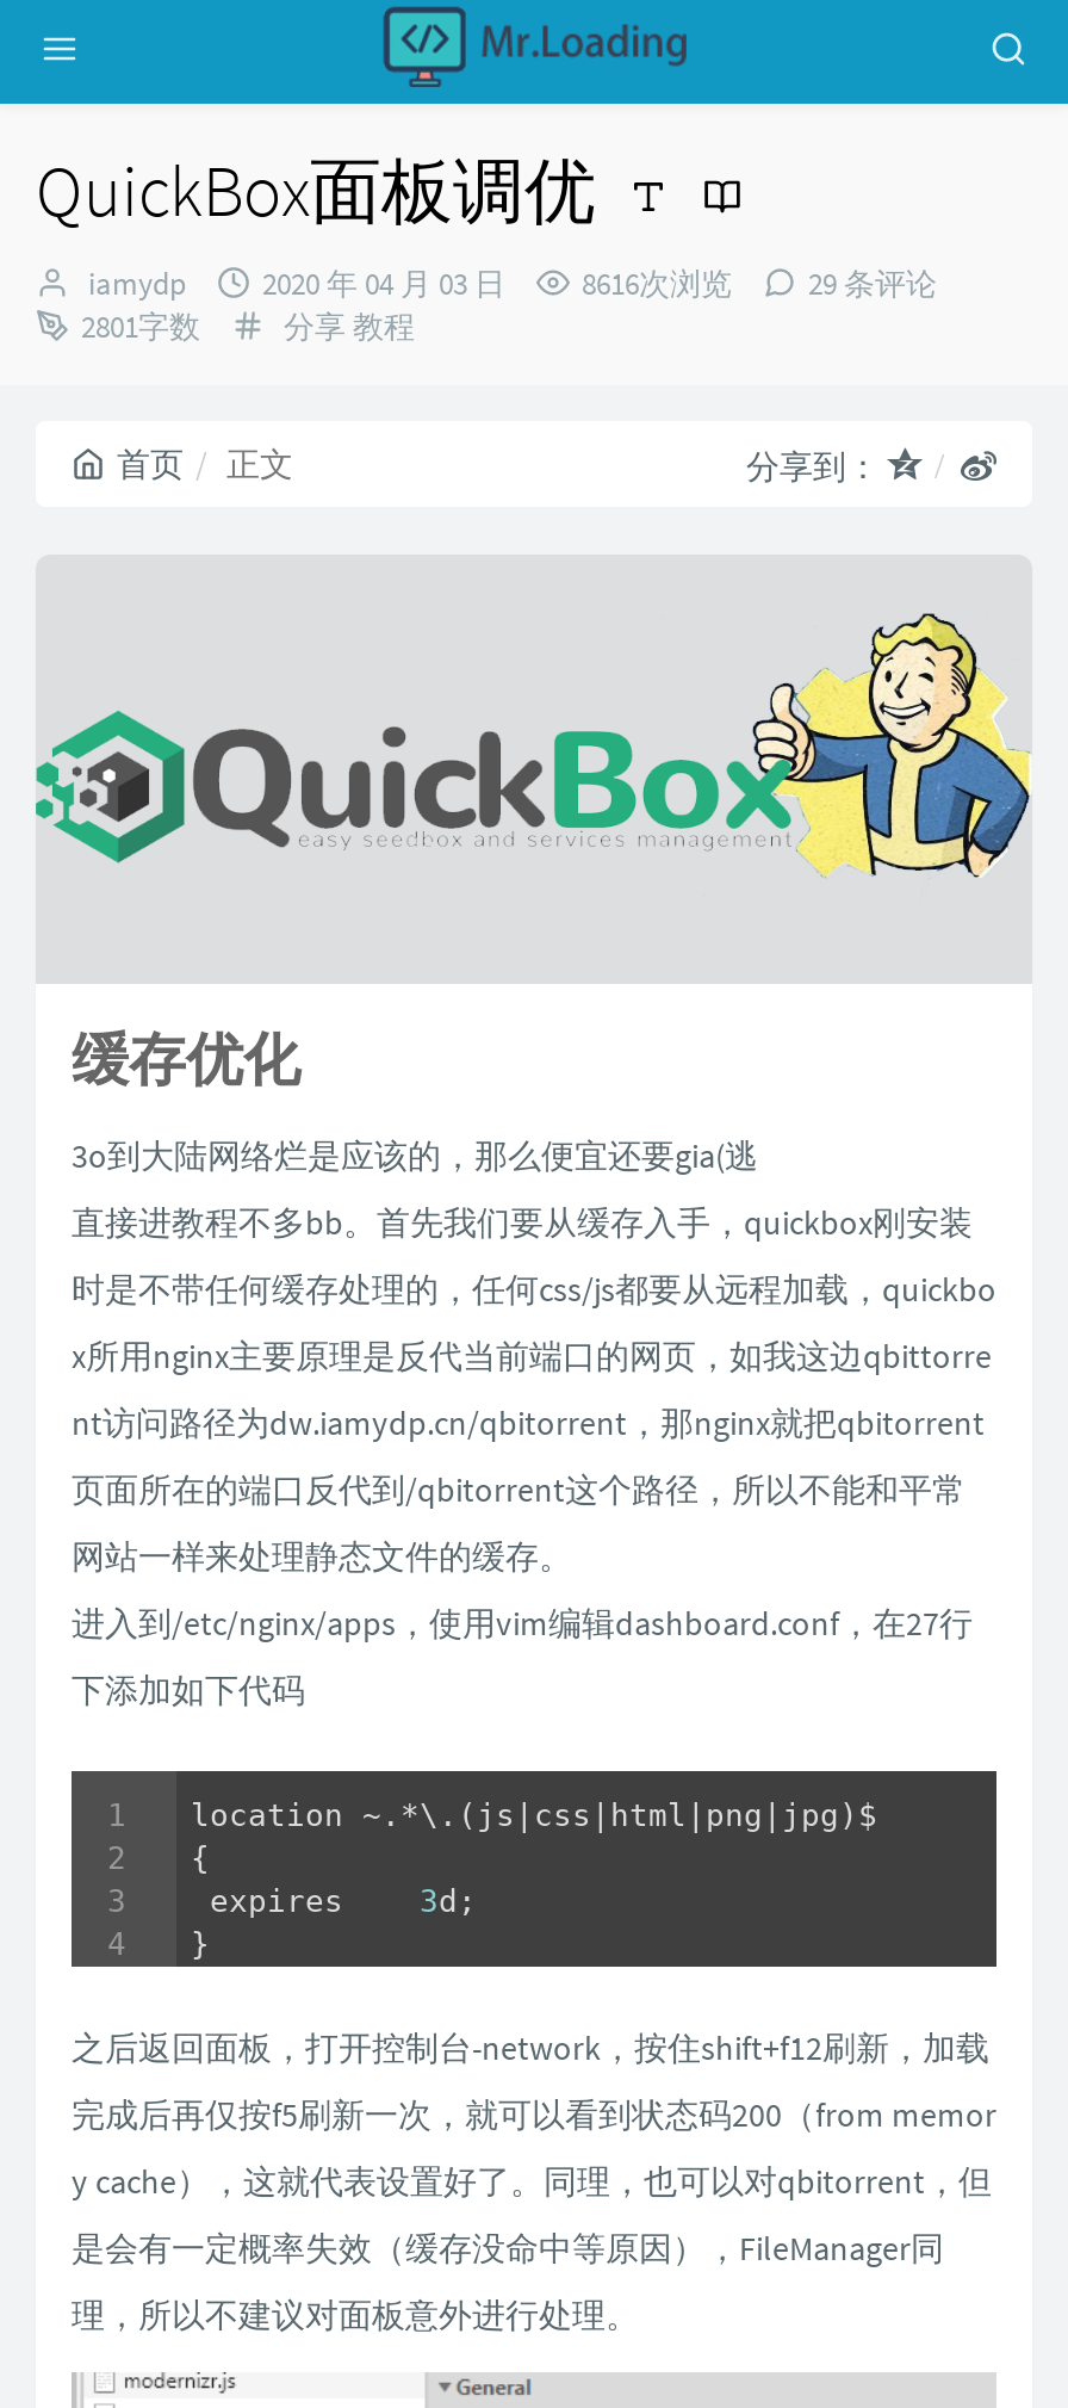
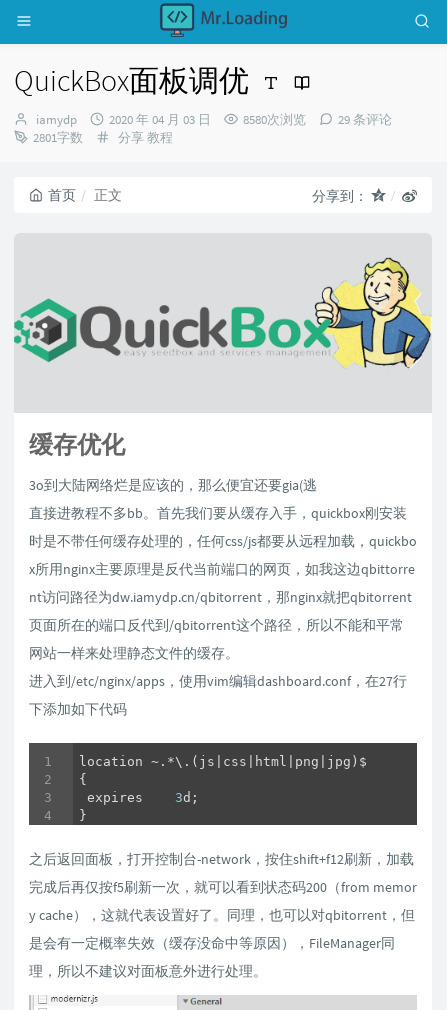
- 8616次浏览
+ 8580次浏览
